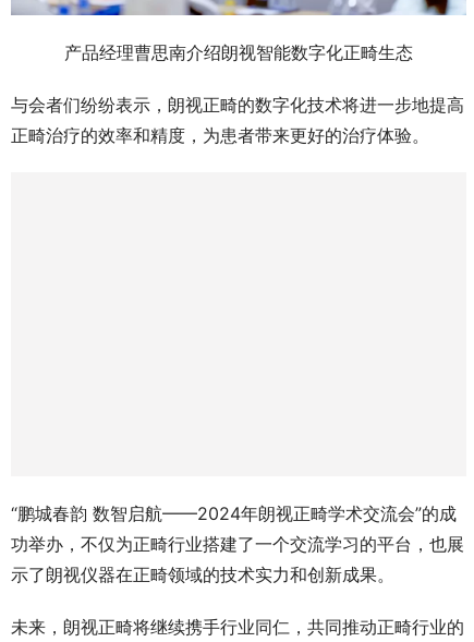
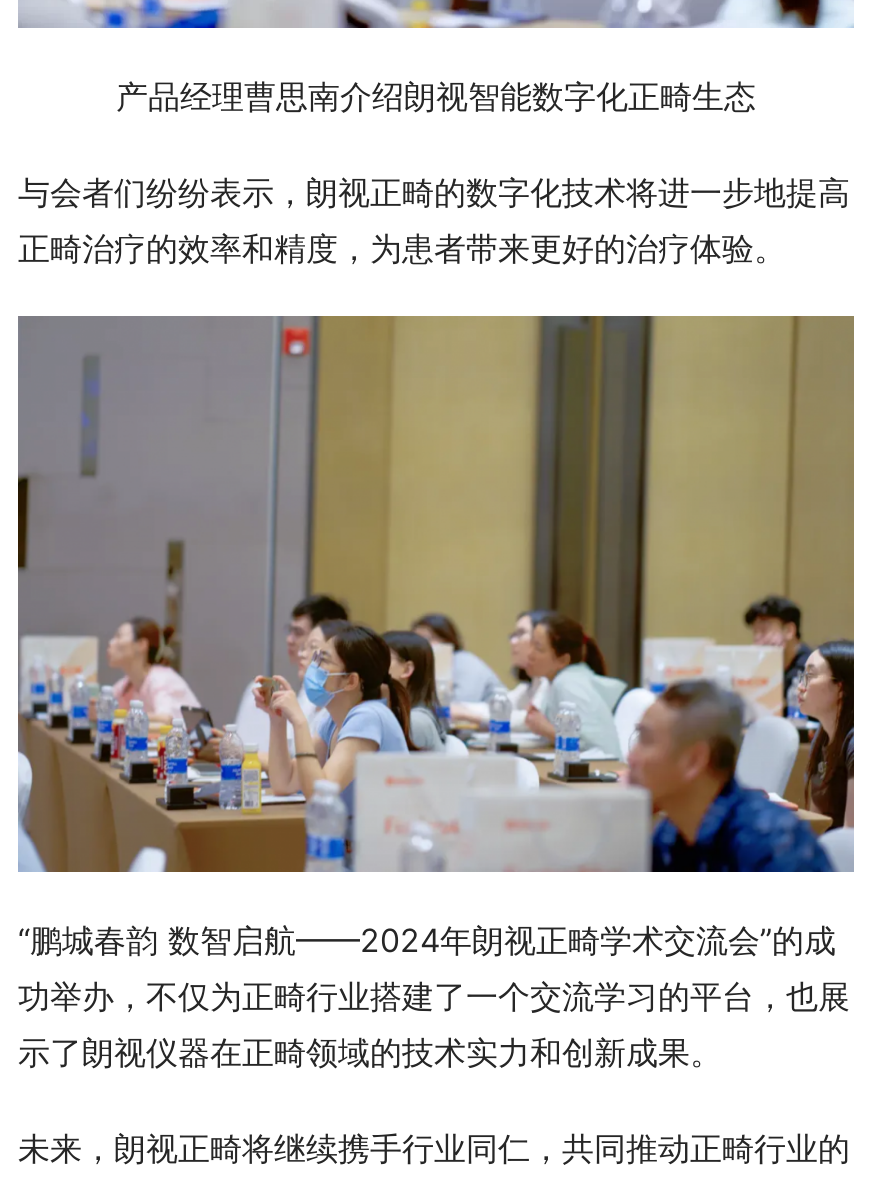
+ [image]
